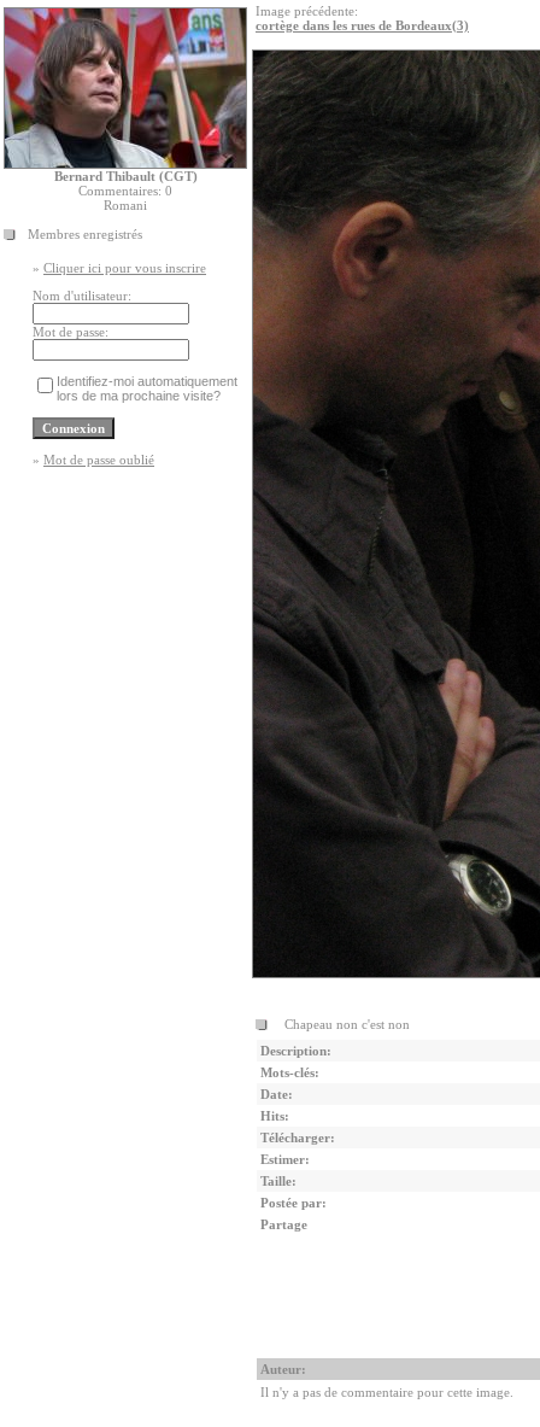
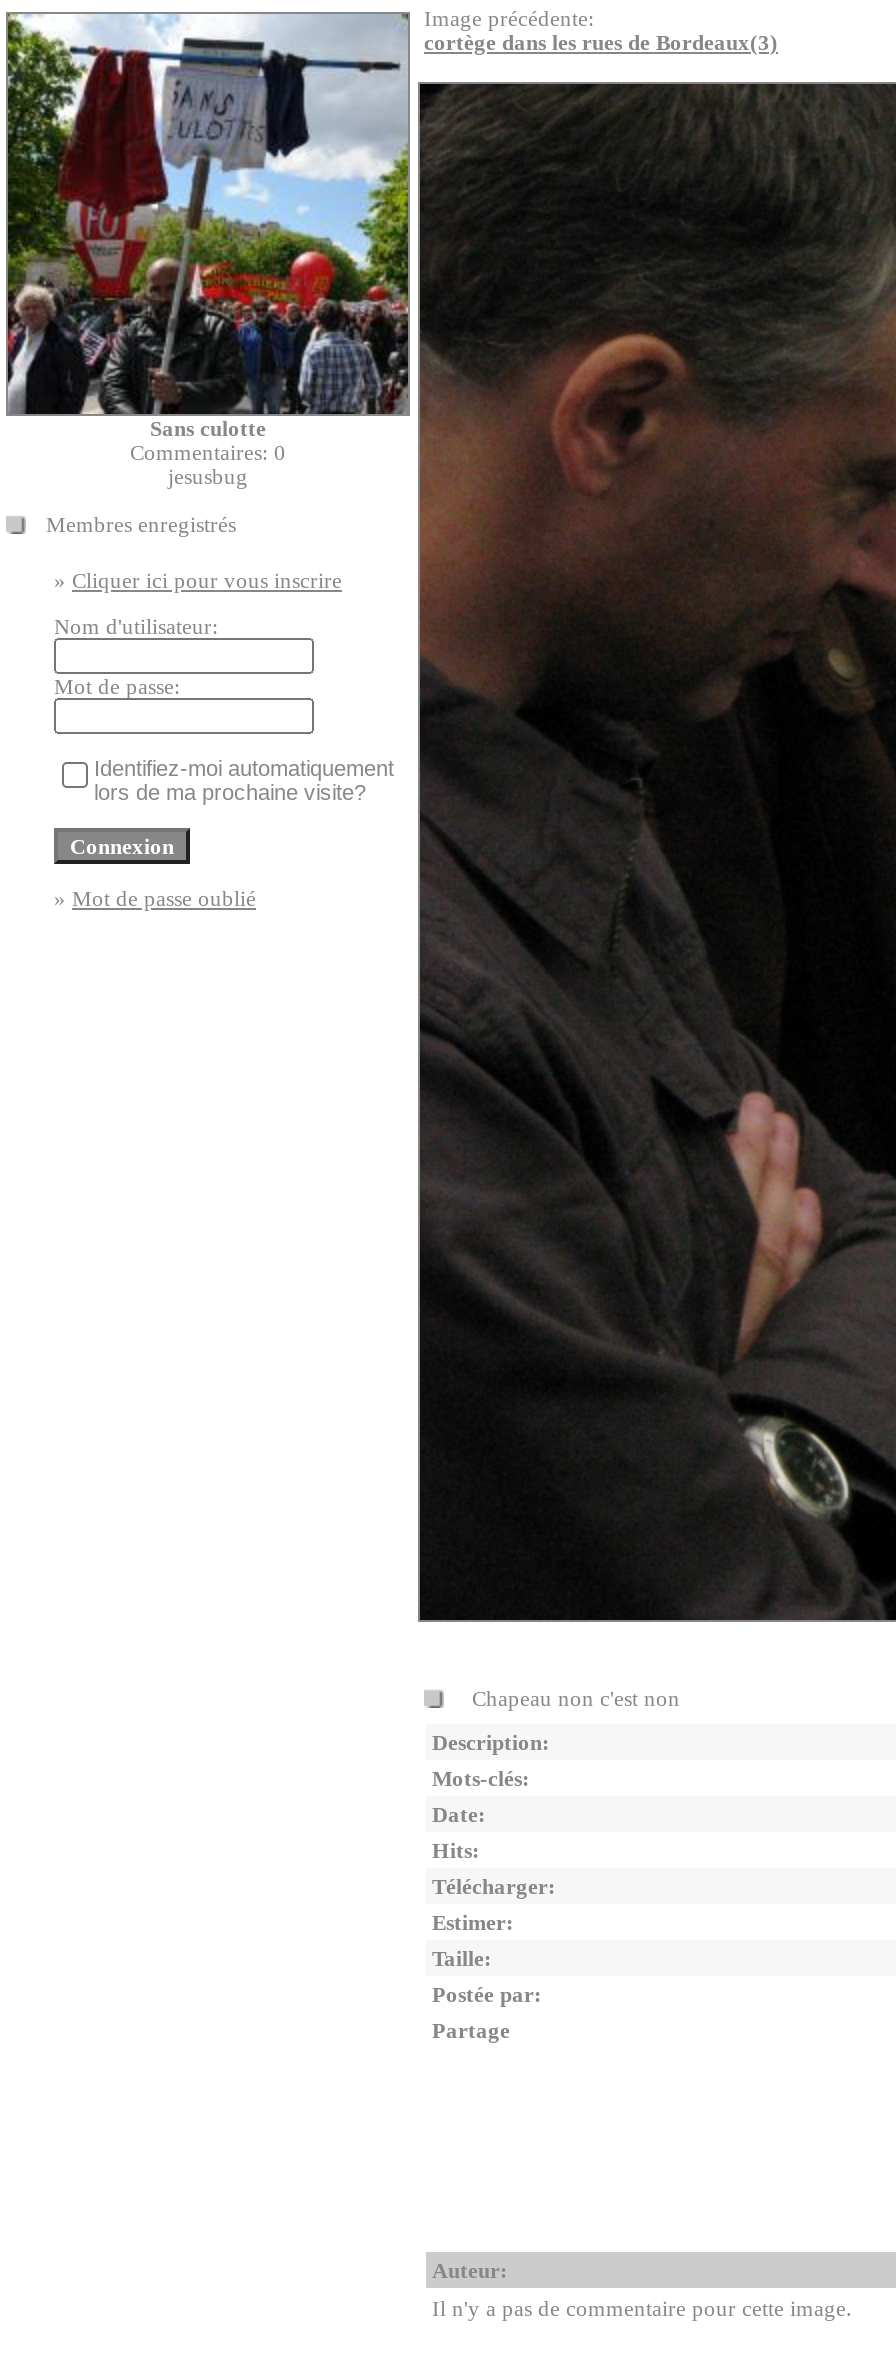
- [image]
- Bernard Thibault (CGT)
+ [image]
+ Sans culotte

moved down: Commentaires: 0

- Romani
+ jesusbug

- [image]
+ [image]

moved down: Membres enregistrés | » Cliquer ici pour vous inscrire | Nom d'utilisateur: | Mot de passe: | Identifiez-moi automatiquement | lors de ma prochaine visite? | » Mot de passe oublié
